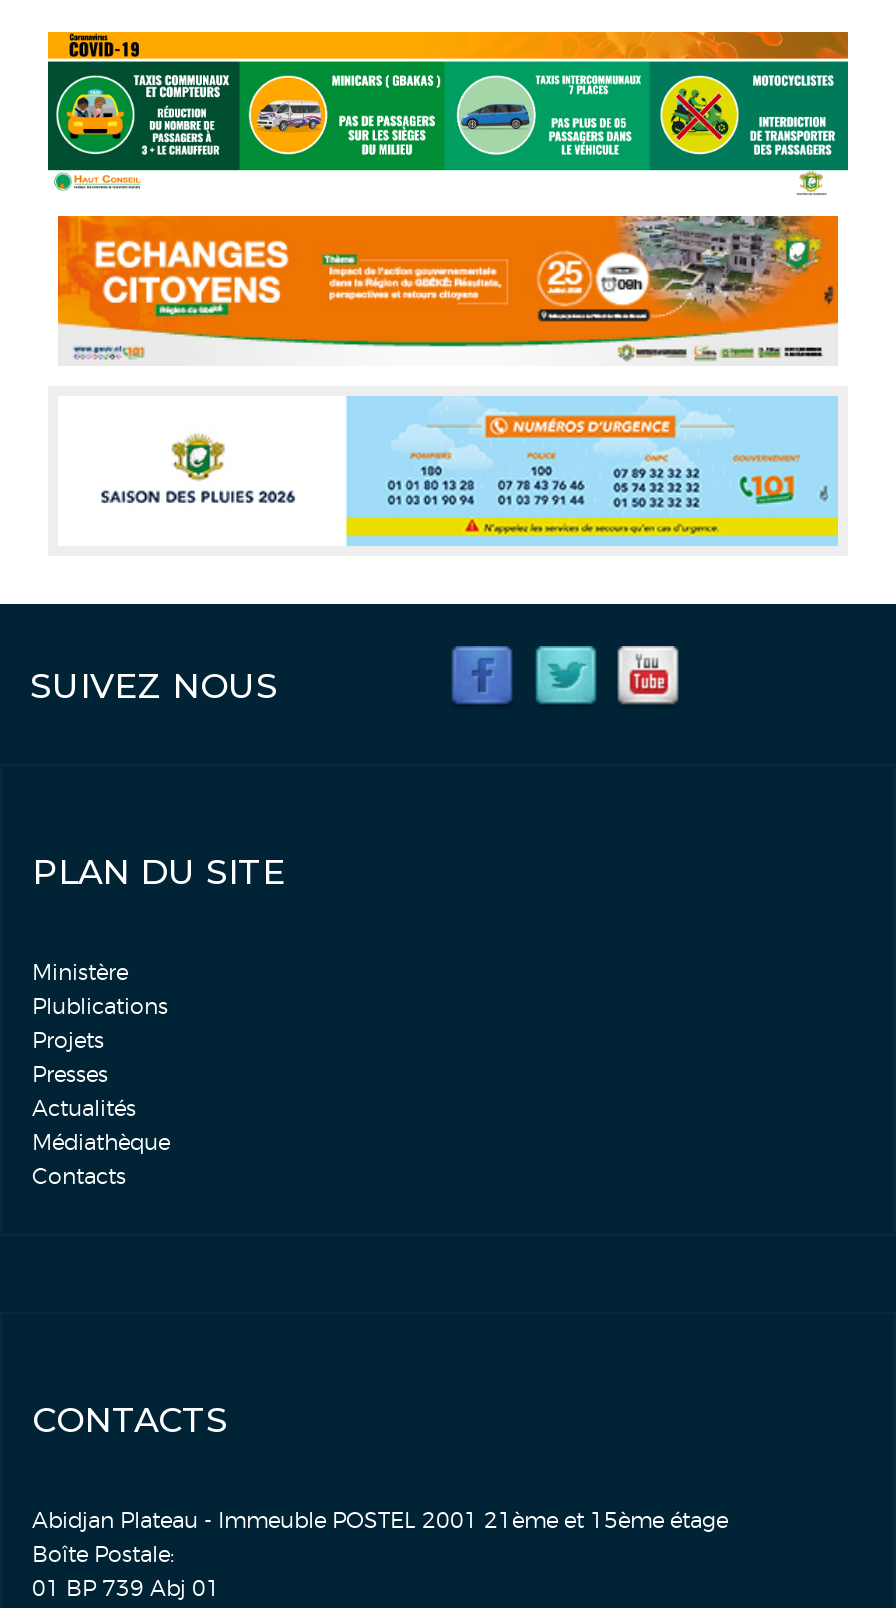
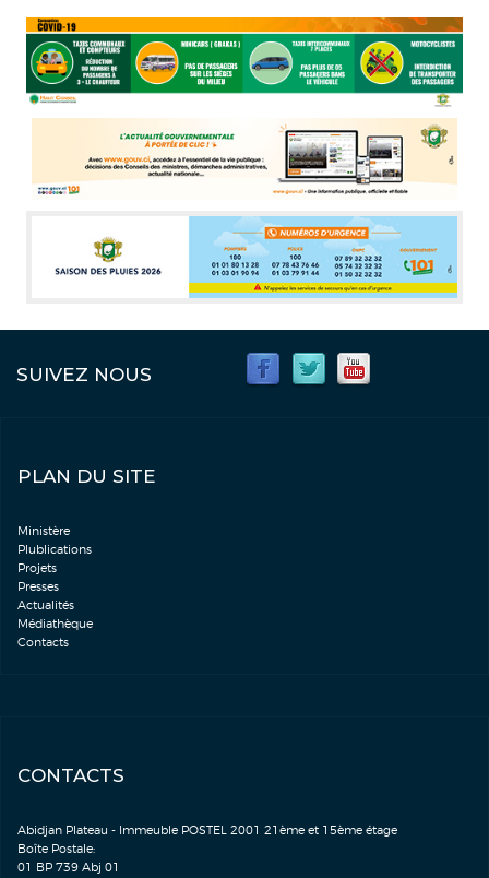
- [image]
+ [image]
